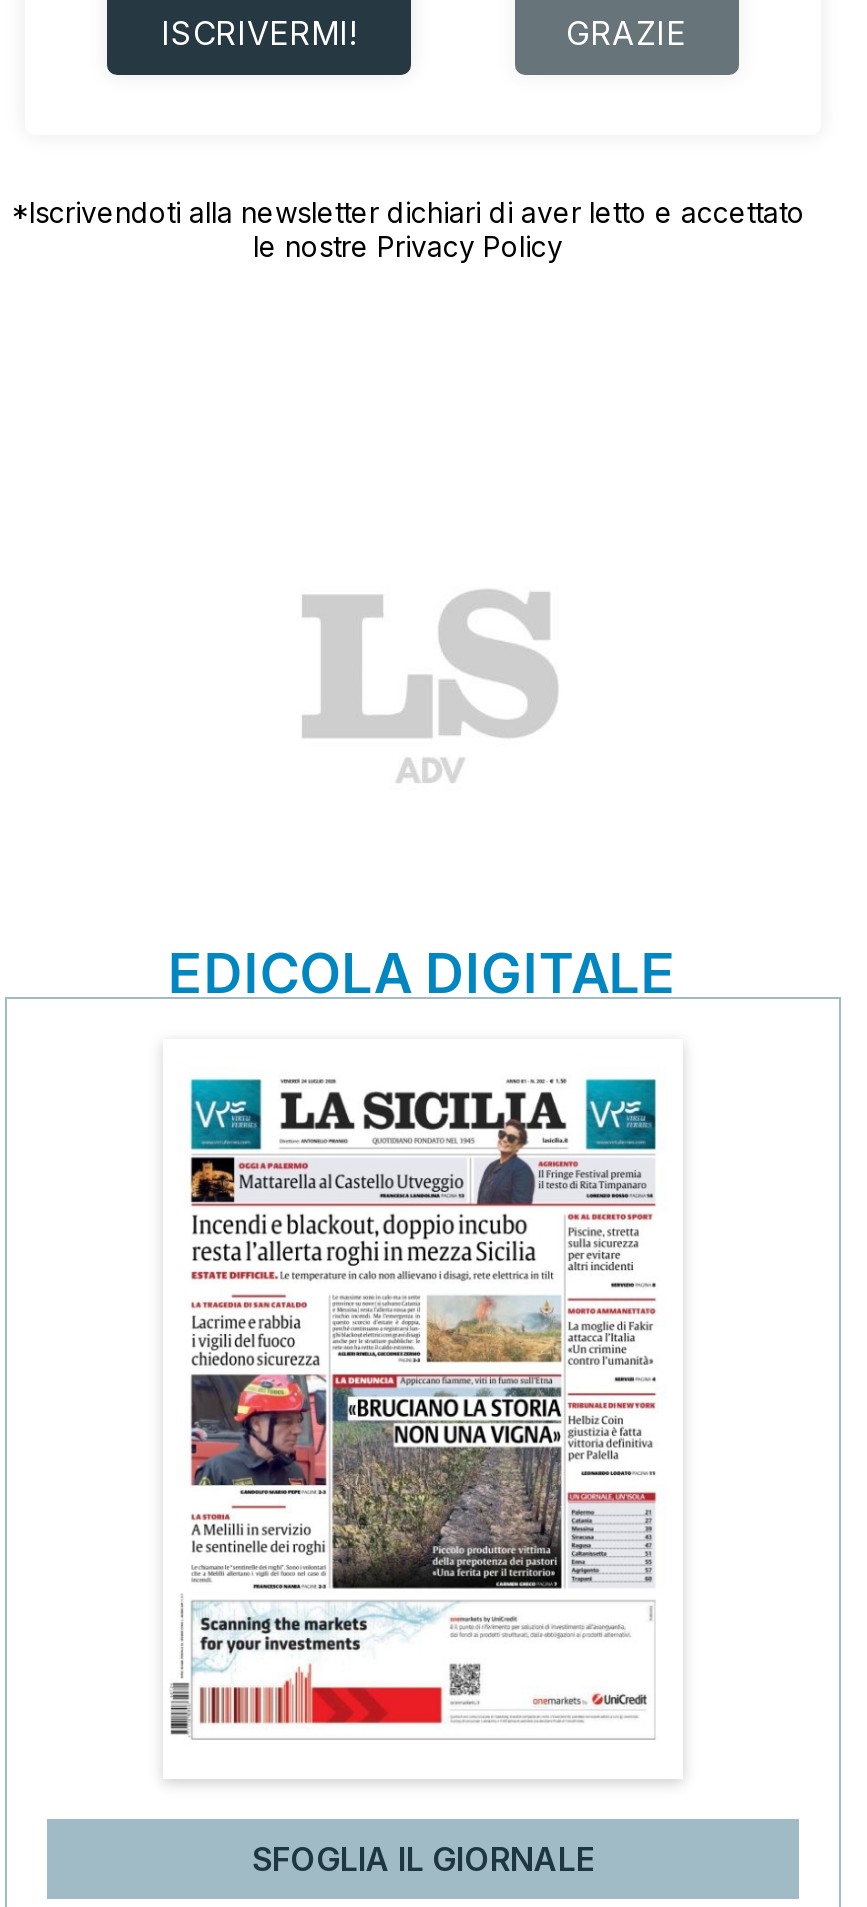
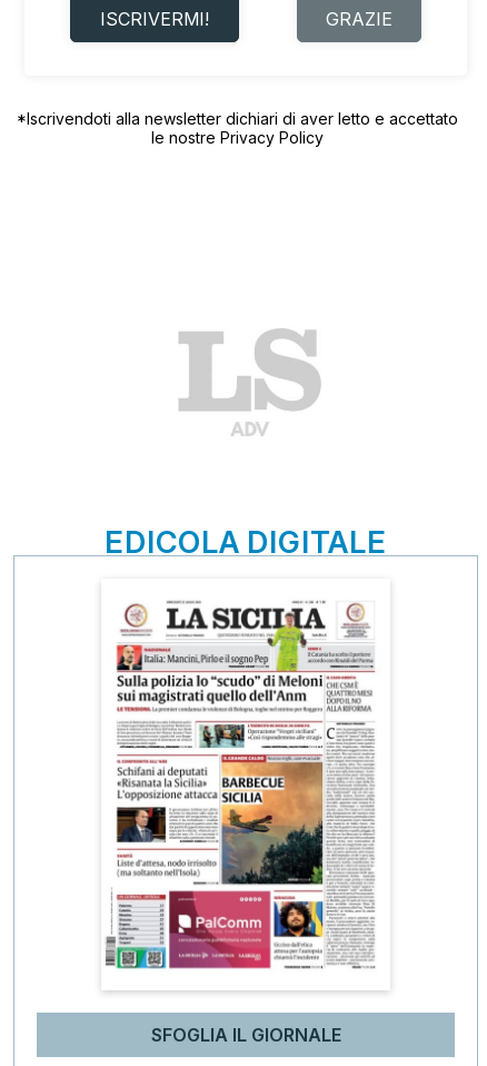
- [image]
+ [image]
